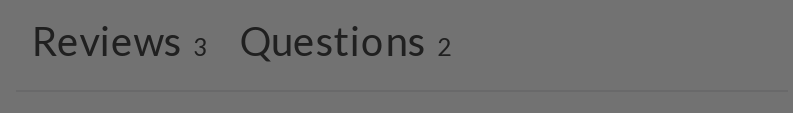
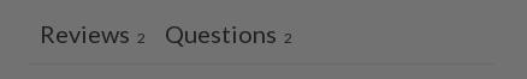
- Reviews 3 Questions 2
+ Reviews 2 Questions 2
